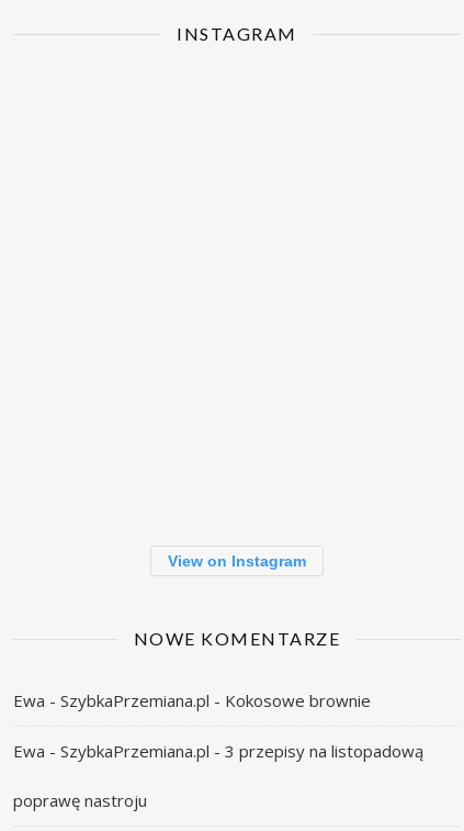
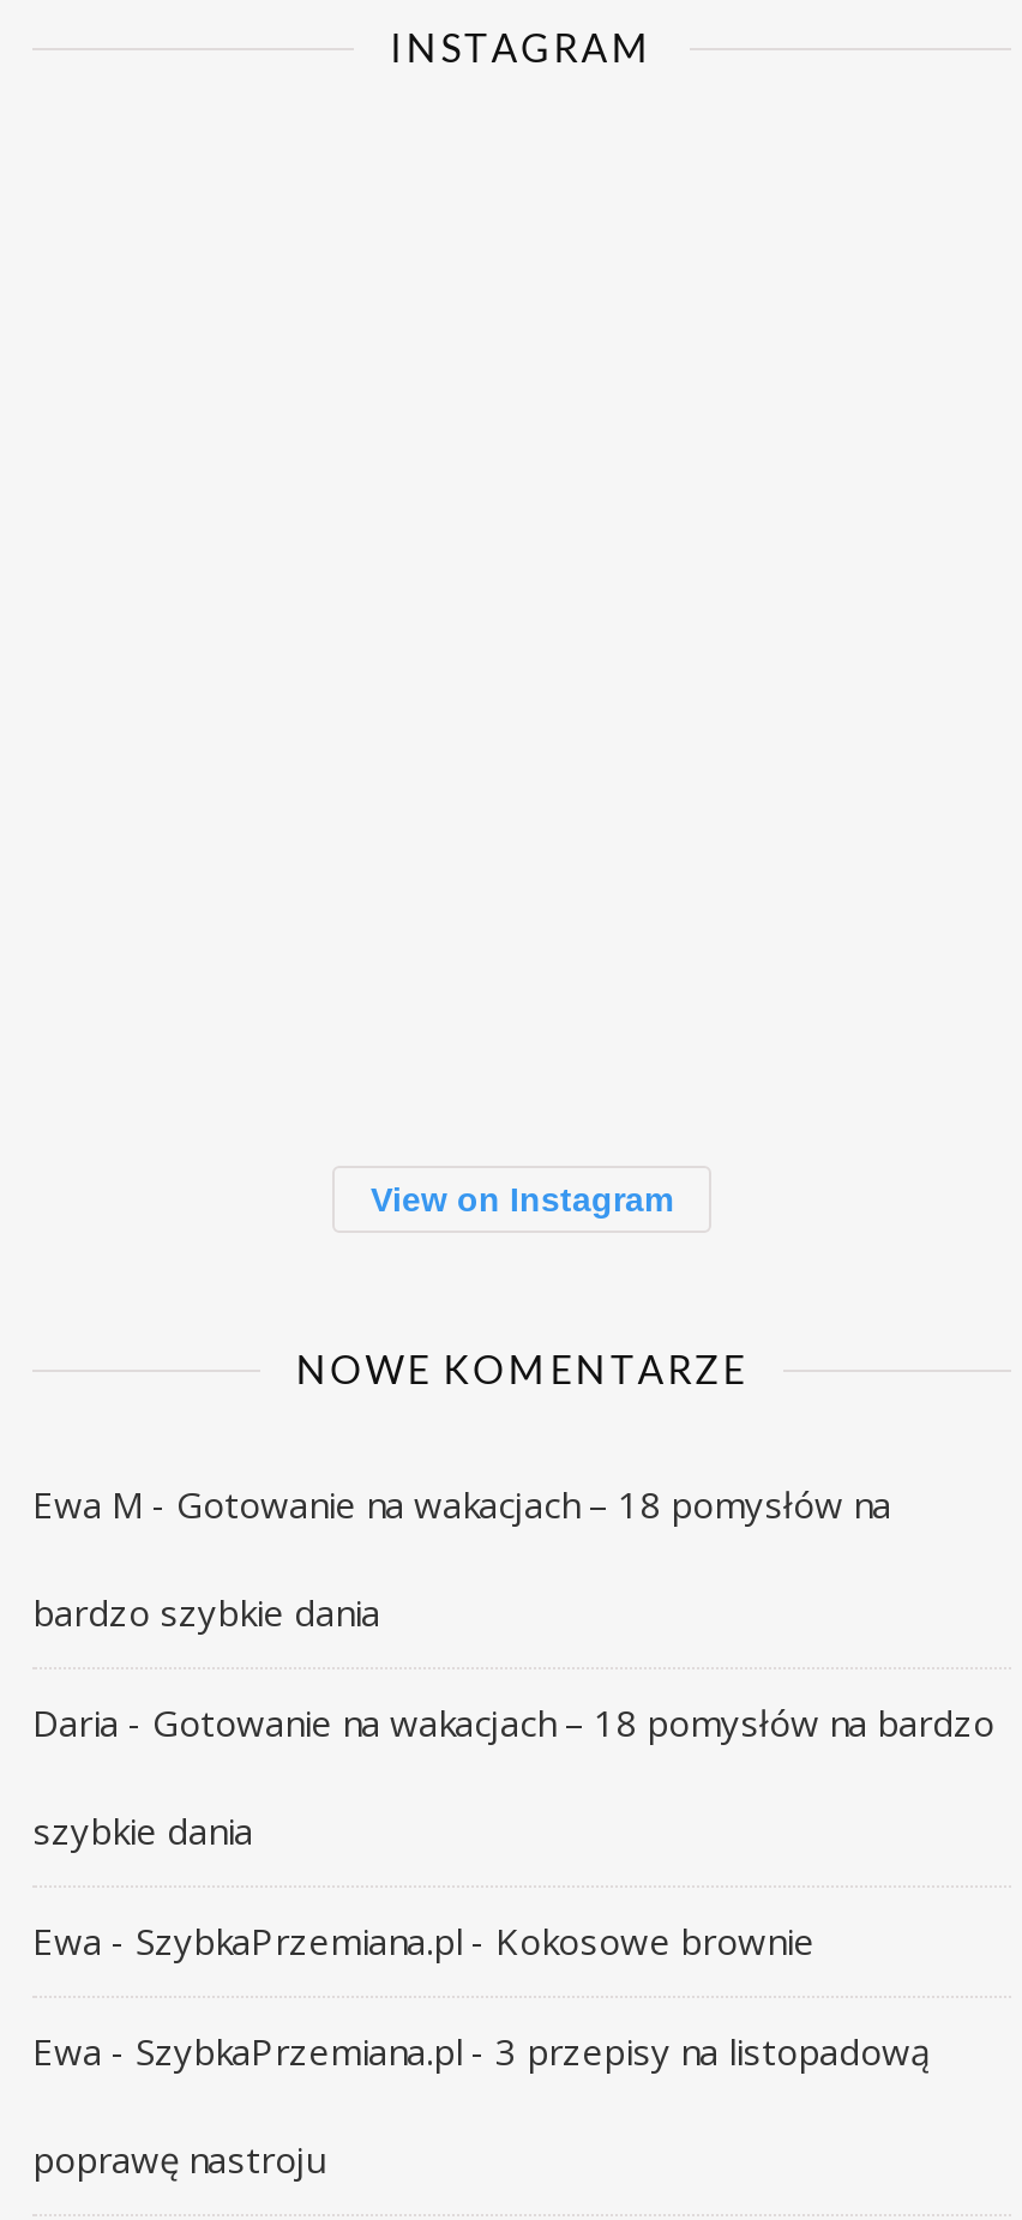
+ Ewa M - Gotowanie na wakacjach – 18 pomysłów na
+ bardzo szybkie dania
+ Daria - Gotowanie na wakacjach – 18 pomysłów na bardzo
+ szybkie dania
